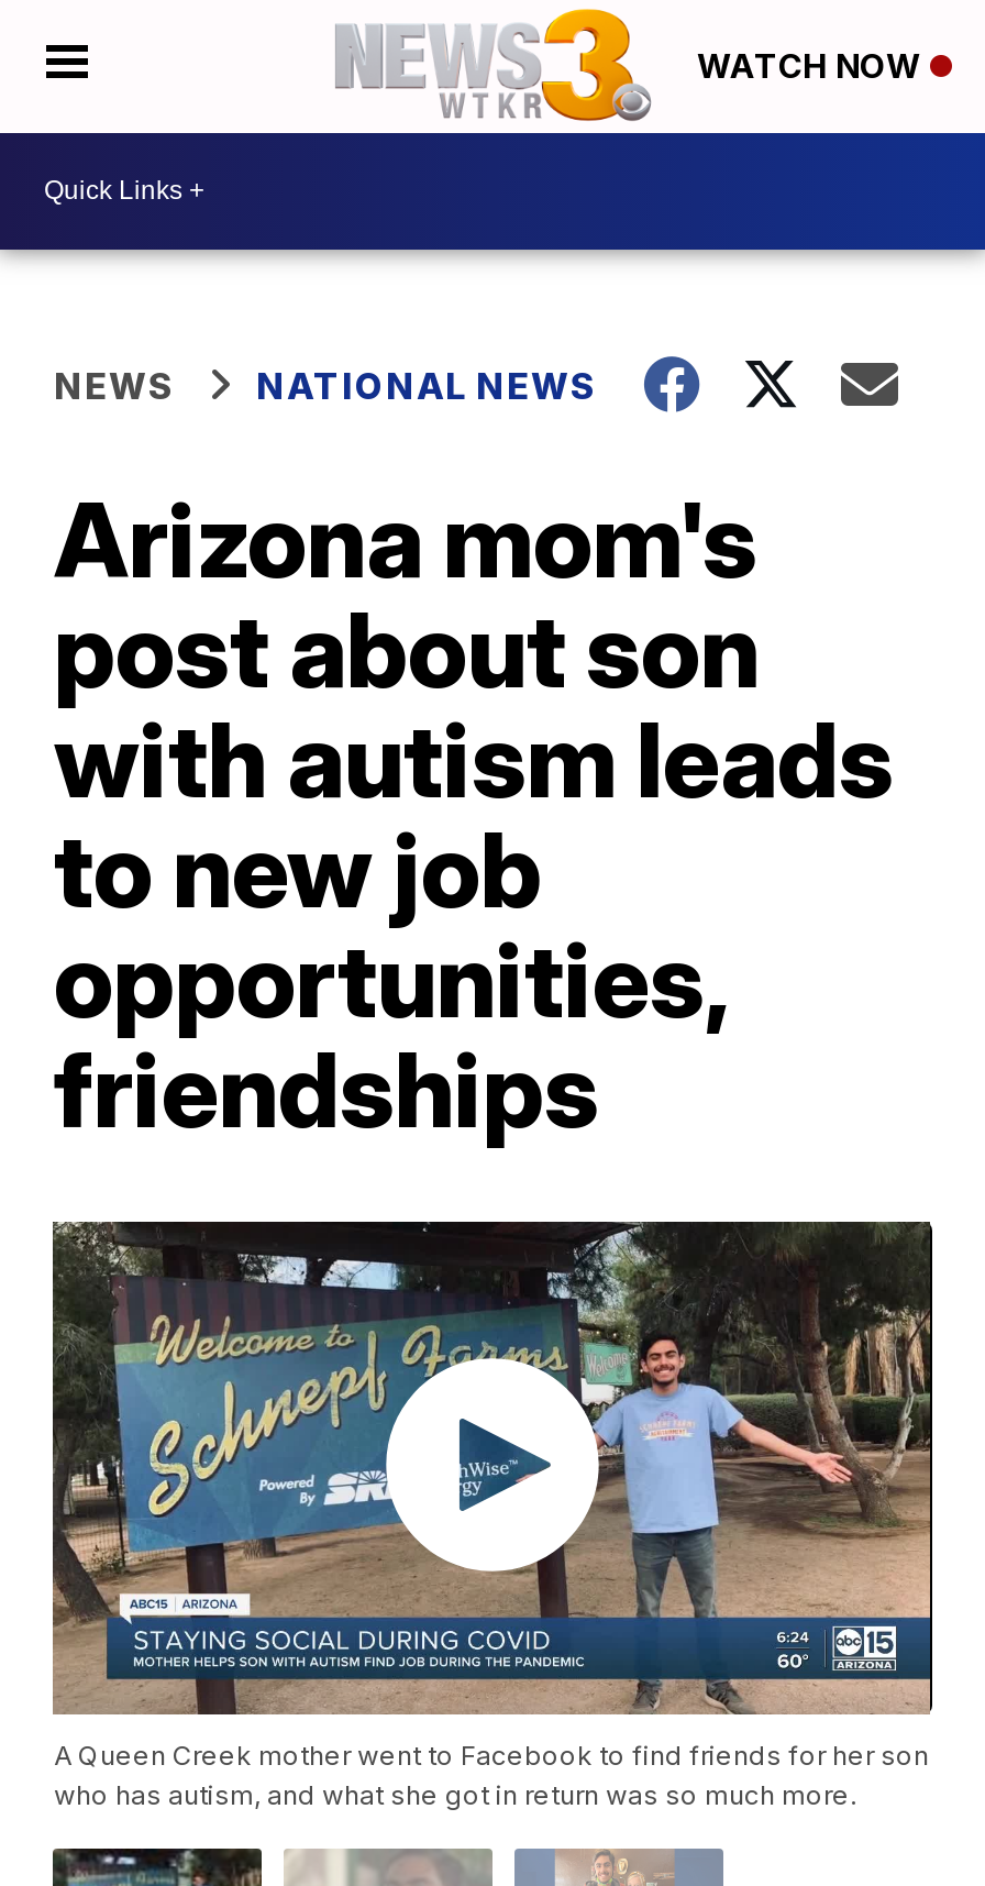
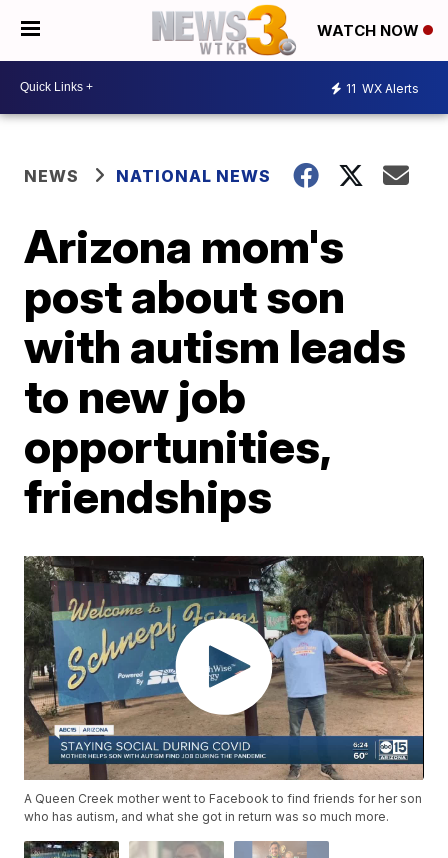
+ 11 WX Alerts
